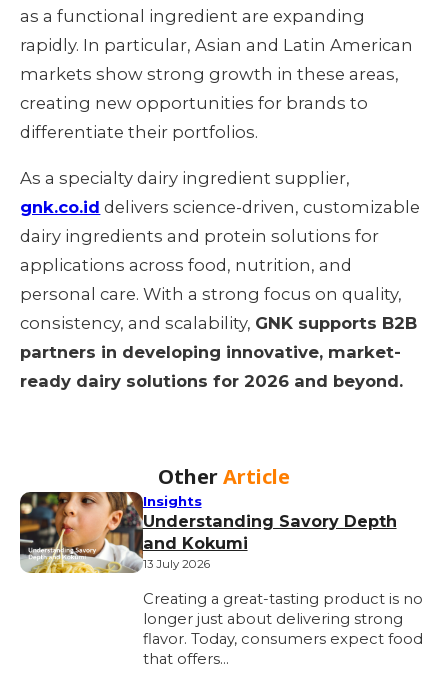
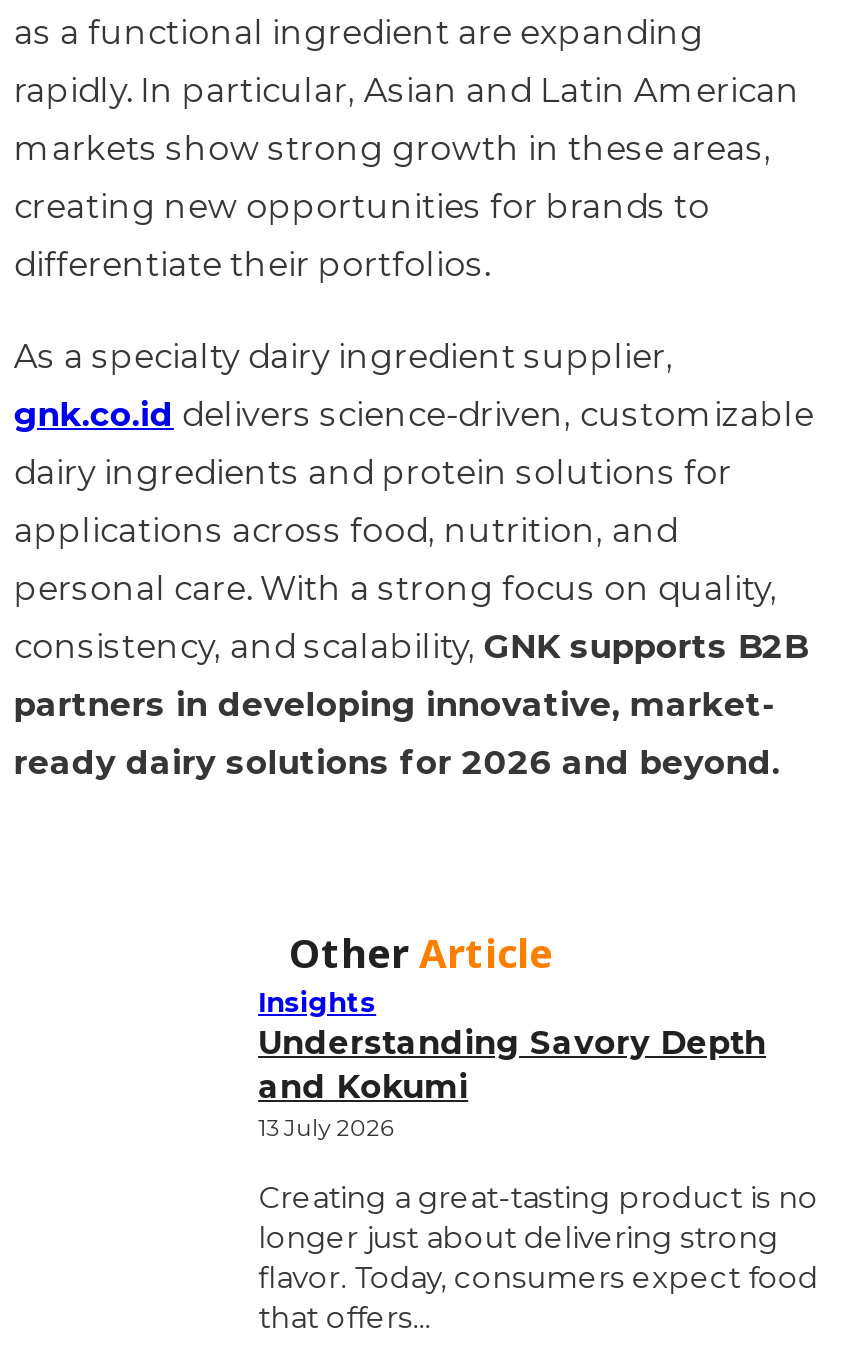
- [image]
